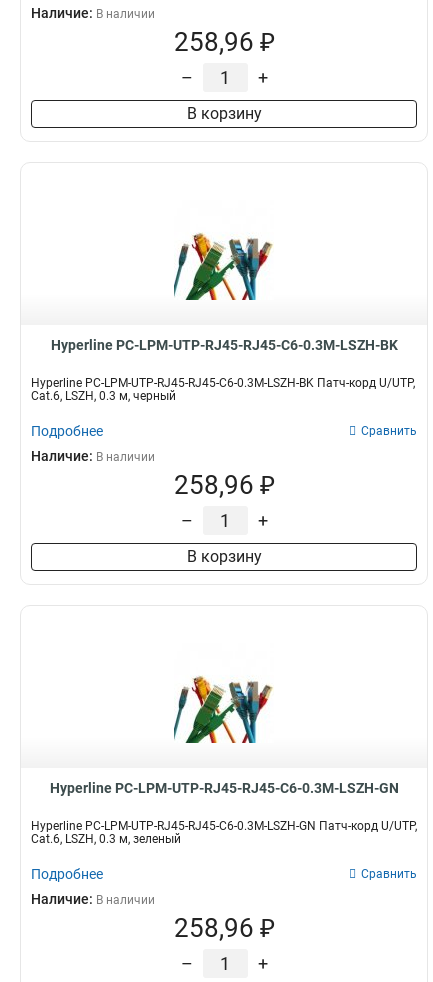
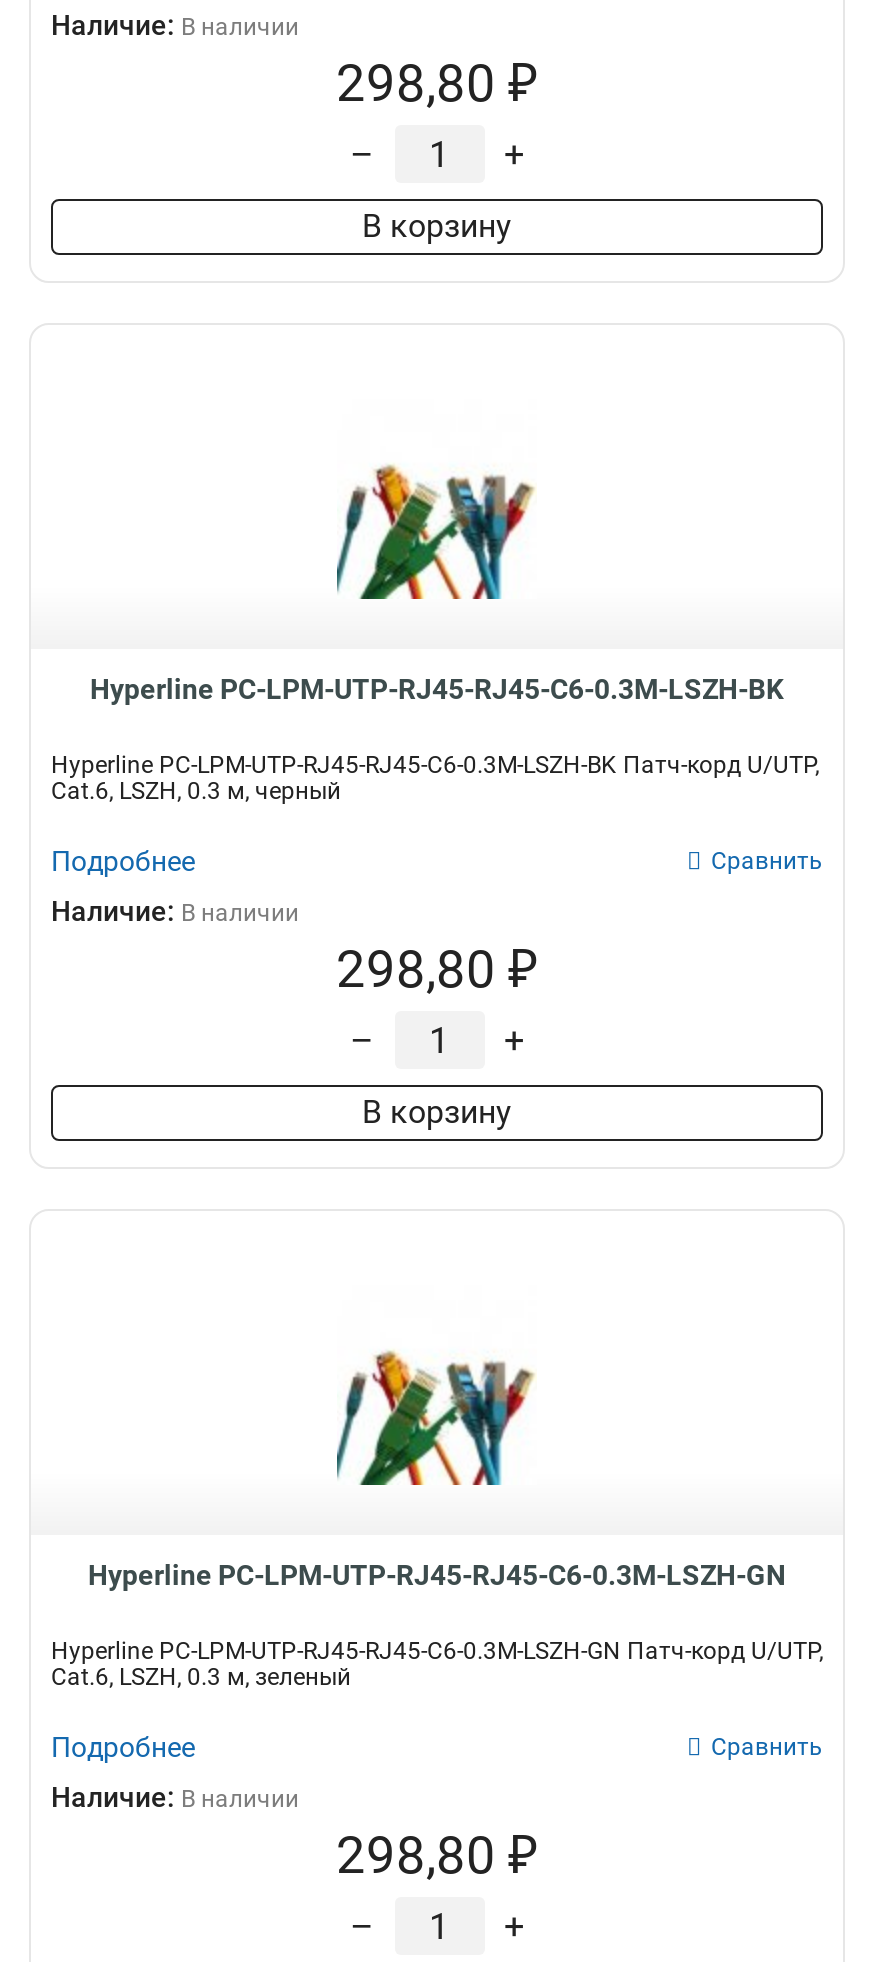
- 258,96 ₽
+ 298,80 ₽

- 258,96 ₽
+ 298,80 ₽

- 258,96 ₽
+ 298,80 ₽
